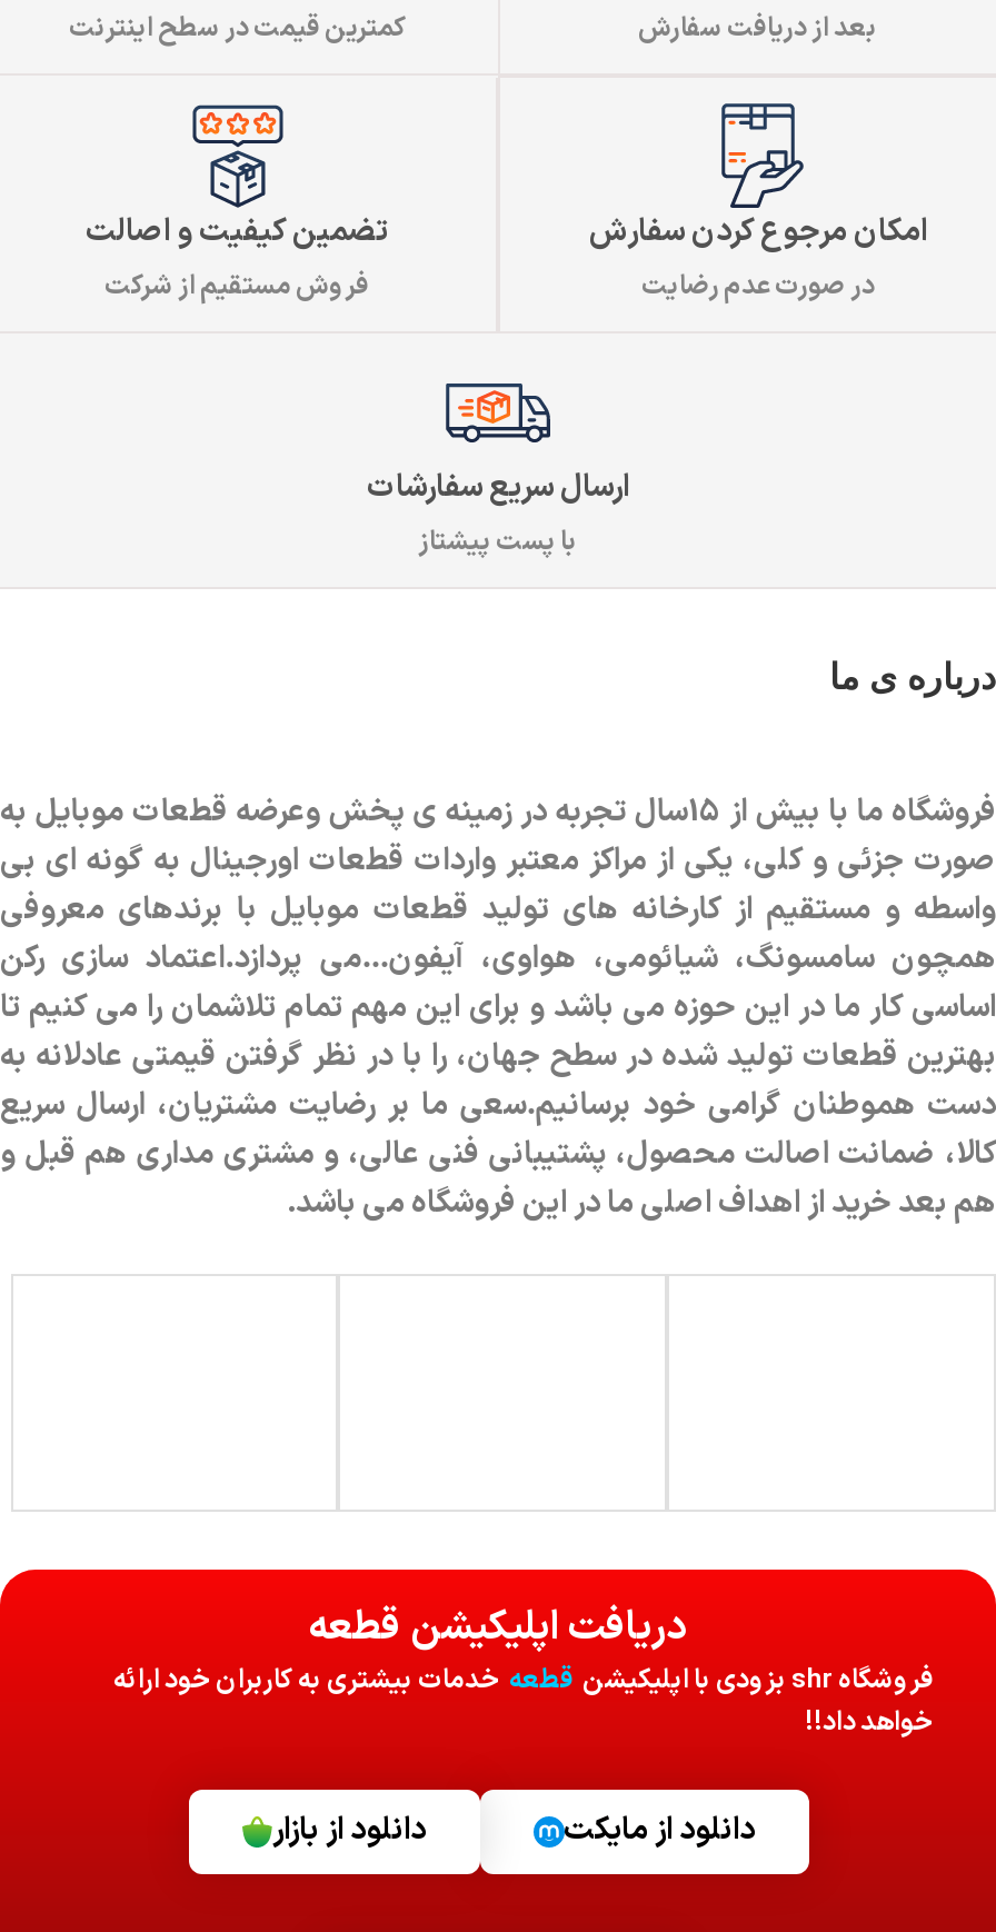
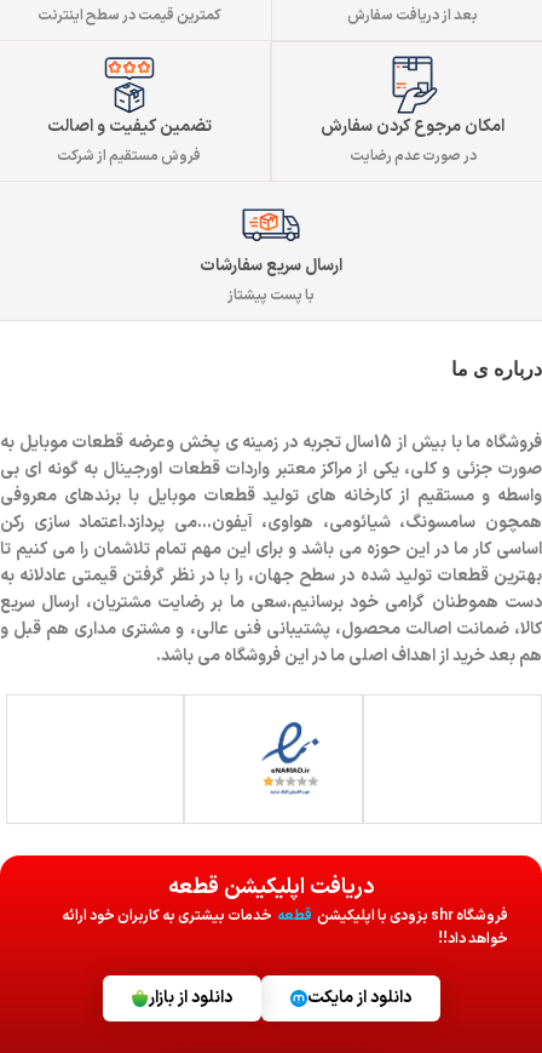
+ [image]
